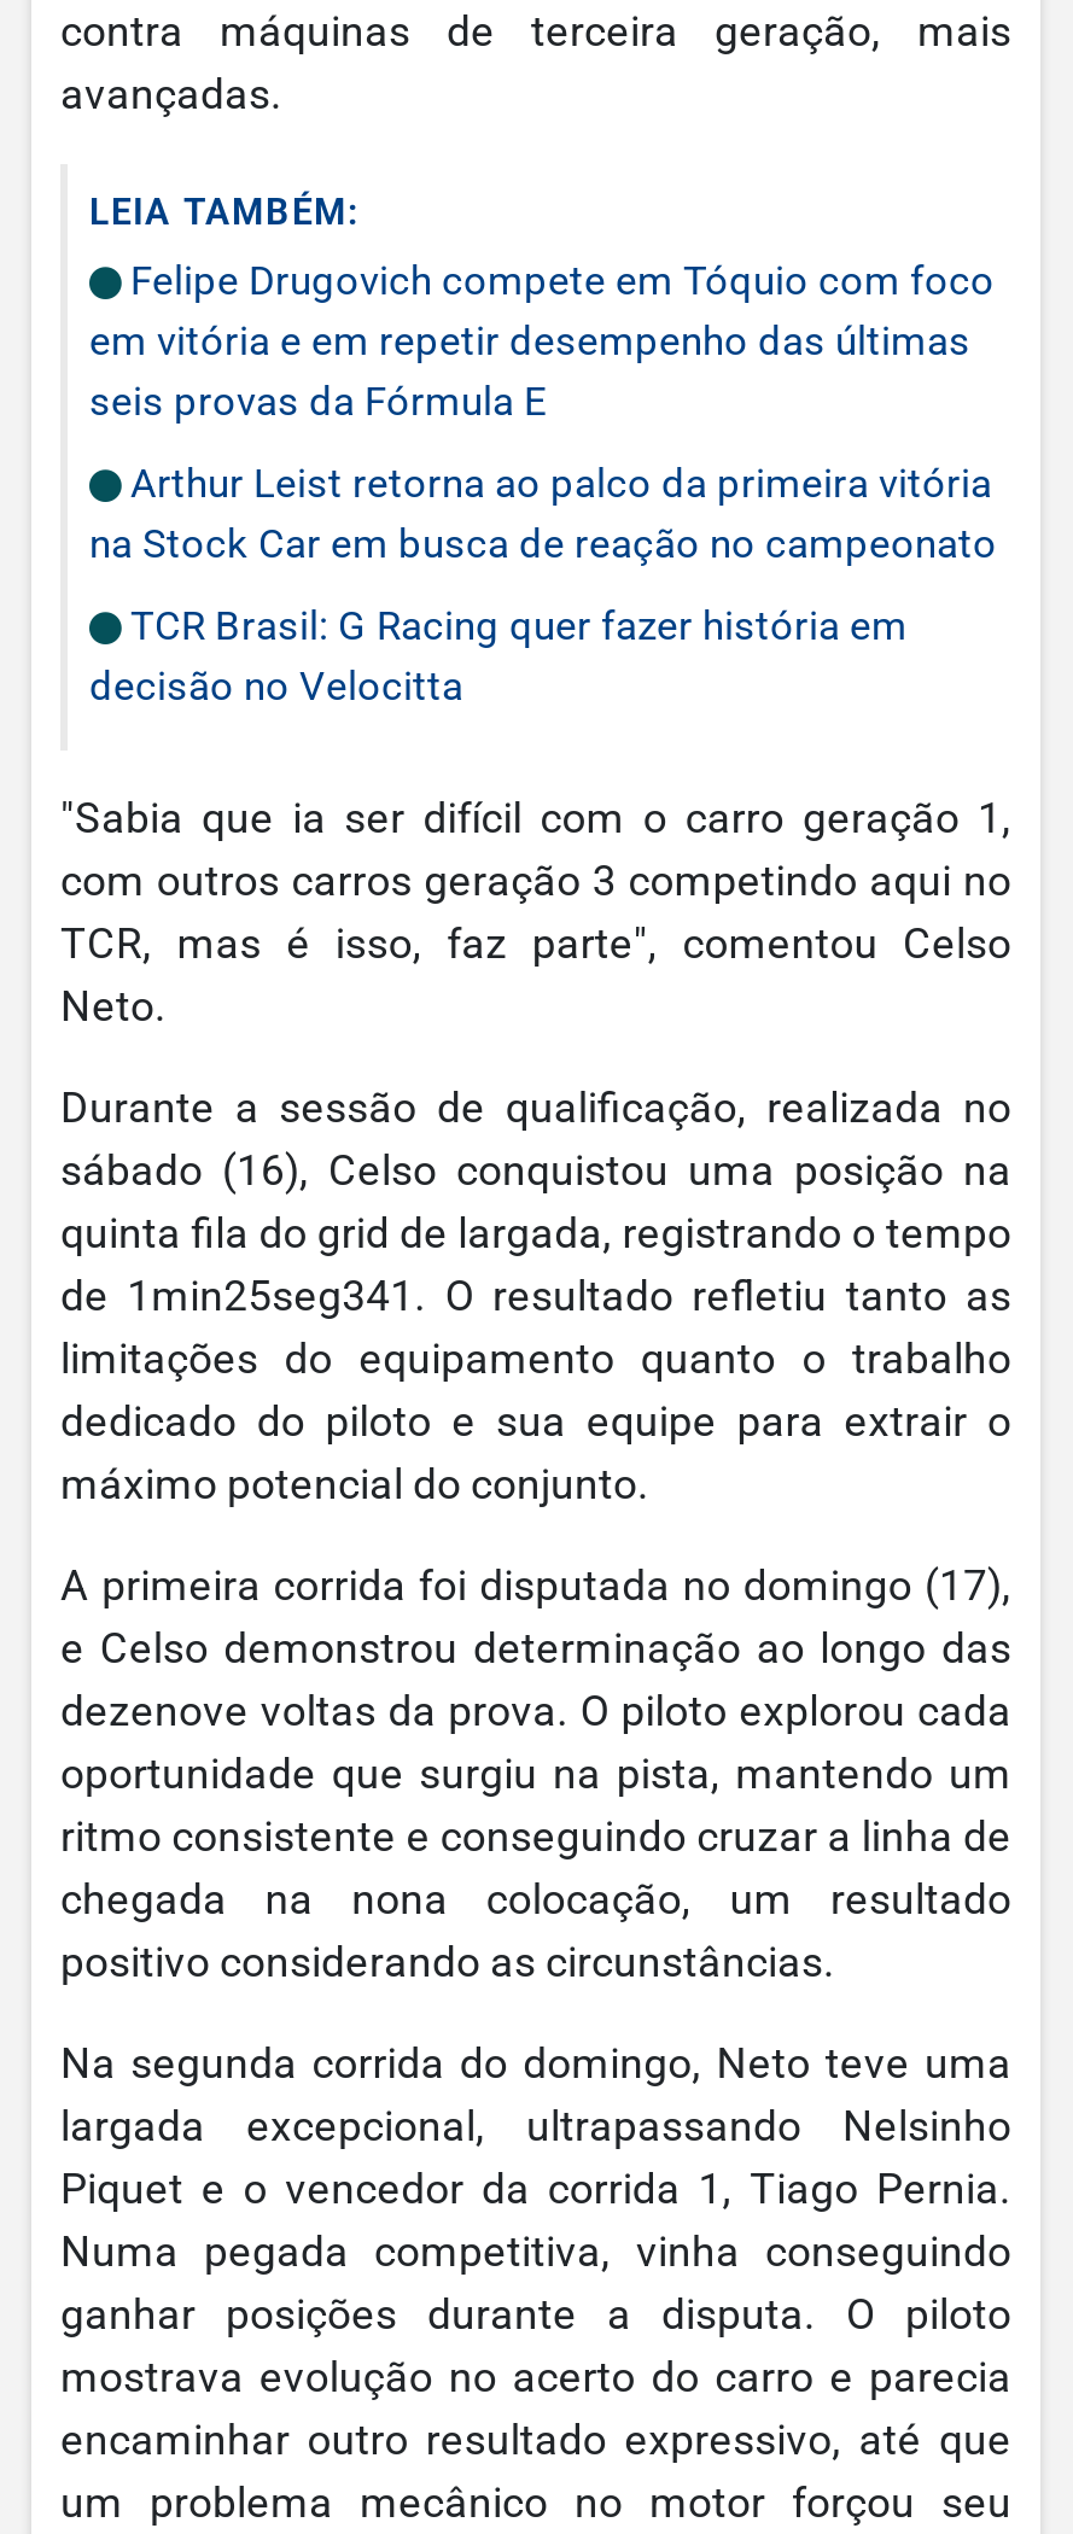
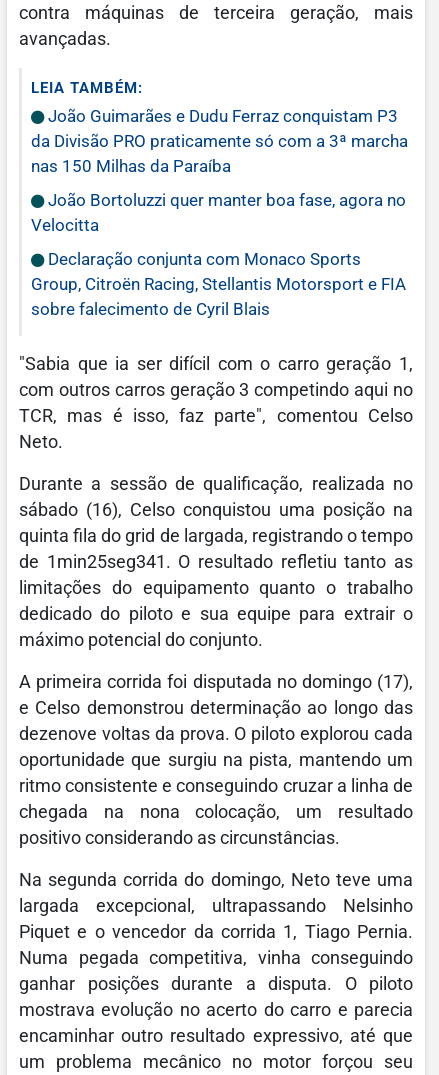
- Felipe Drugovich compete em Tóquio com foco
- em vitória e em repetir desempenho das últimas
- seis provas da Fórmula E
+ João Guimarães e Dudu Ferraz conquistam P3
+ da Divisão PRO praticamente só com a 3ª marcha
+ nas 150 Milhas da Paraíba

- Arthur Leist retorna ao palco da primeira vitória
- na Stock Car em busca de reação no campeonato
+ João Bortoluzzi quer manter boa fase, agora no
+ Velocitta

- TCR Brasil: G Racing quer fazer história em
- decisão no Velocitta
+ Declaração conjunta com Monaco Sports
+ Group, Citroën Racing, Stellantis Motorsport e FIA
+ sobre falecimento de Cyril Blais
